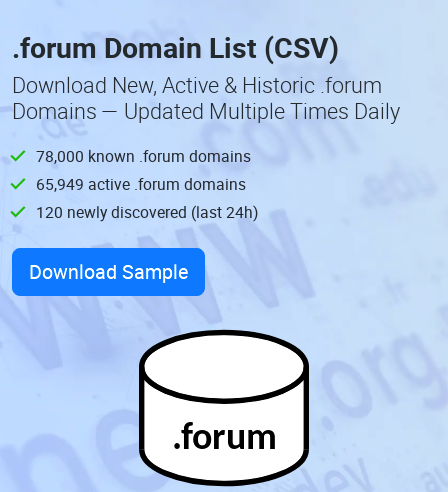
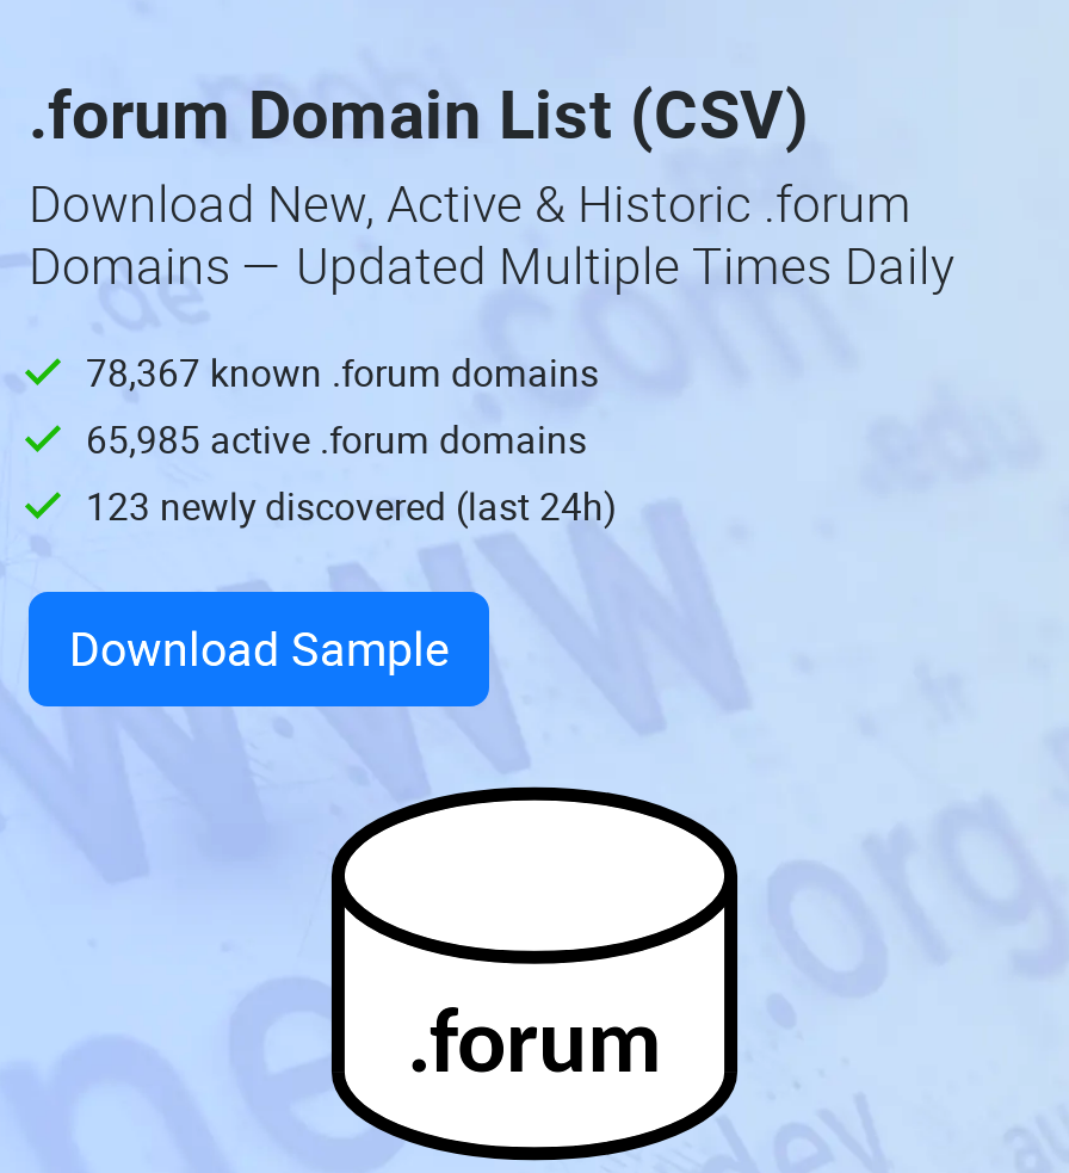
- 78,000 known .forum domains
+ 78,367 known .forum domains

- 65,949 active .forum domains
+ 65,985 active .forum domains

- 120 newly discovered (last 24h)
+ 123 newly discovered (last 24h)
